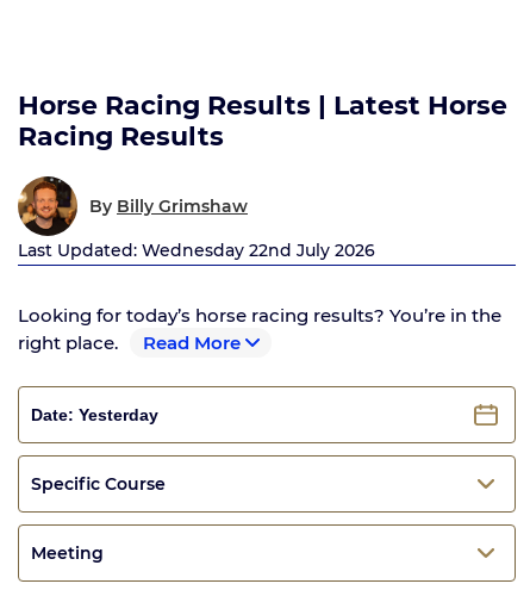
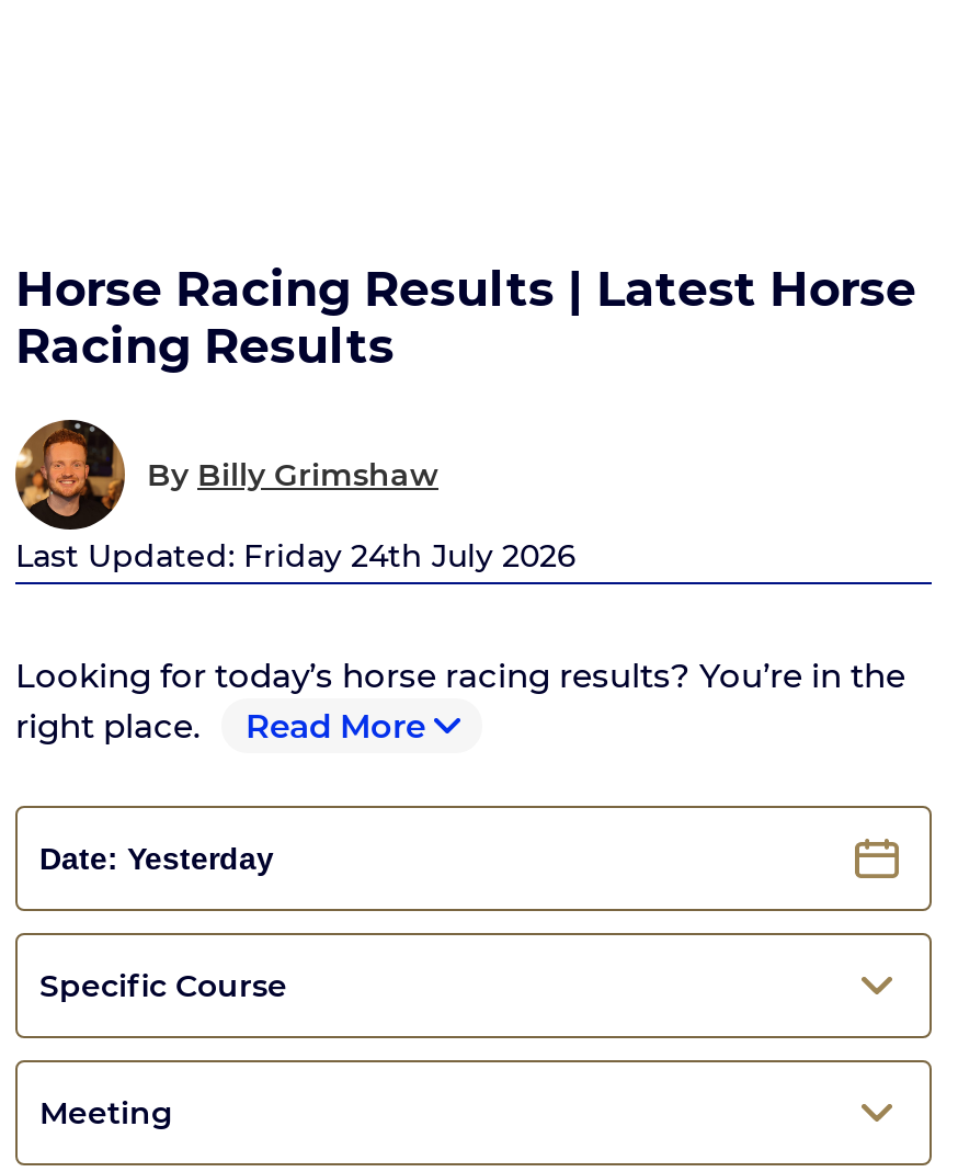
- Last Updated: Wednesday 22nd July 2026
+ Last Updated: Friday 24th July 2026
